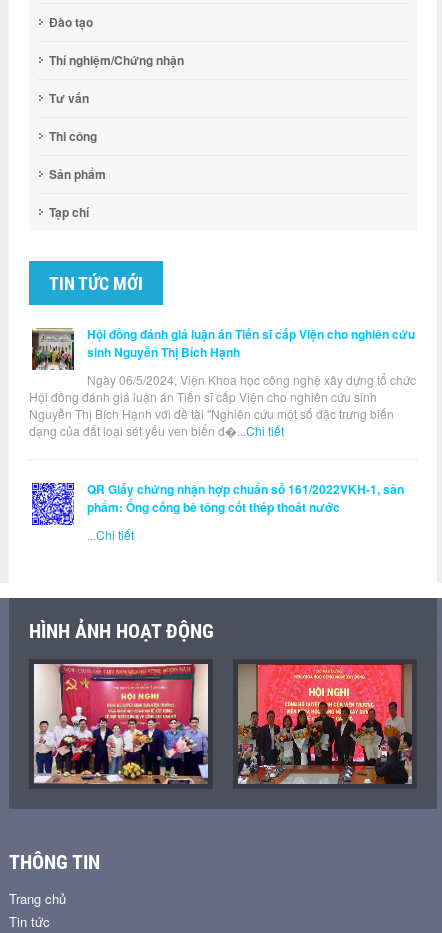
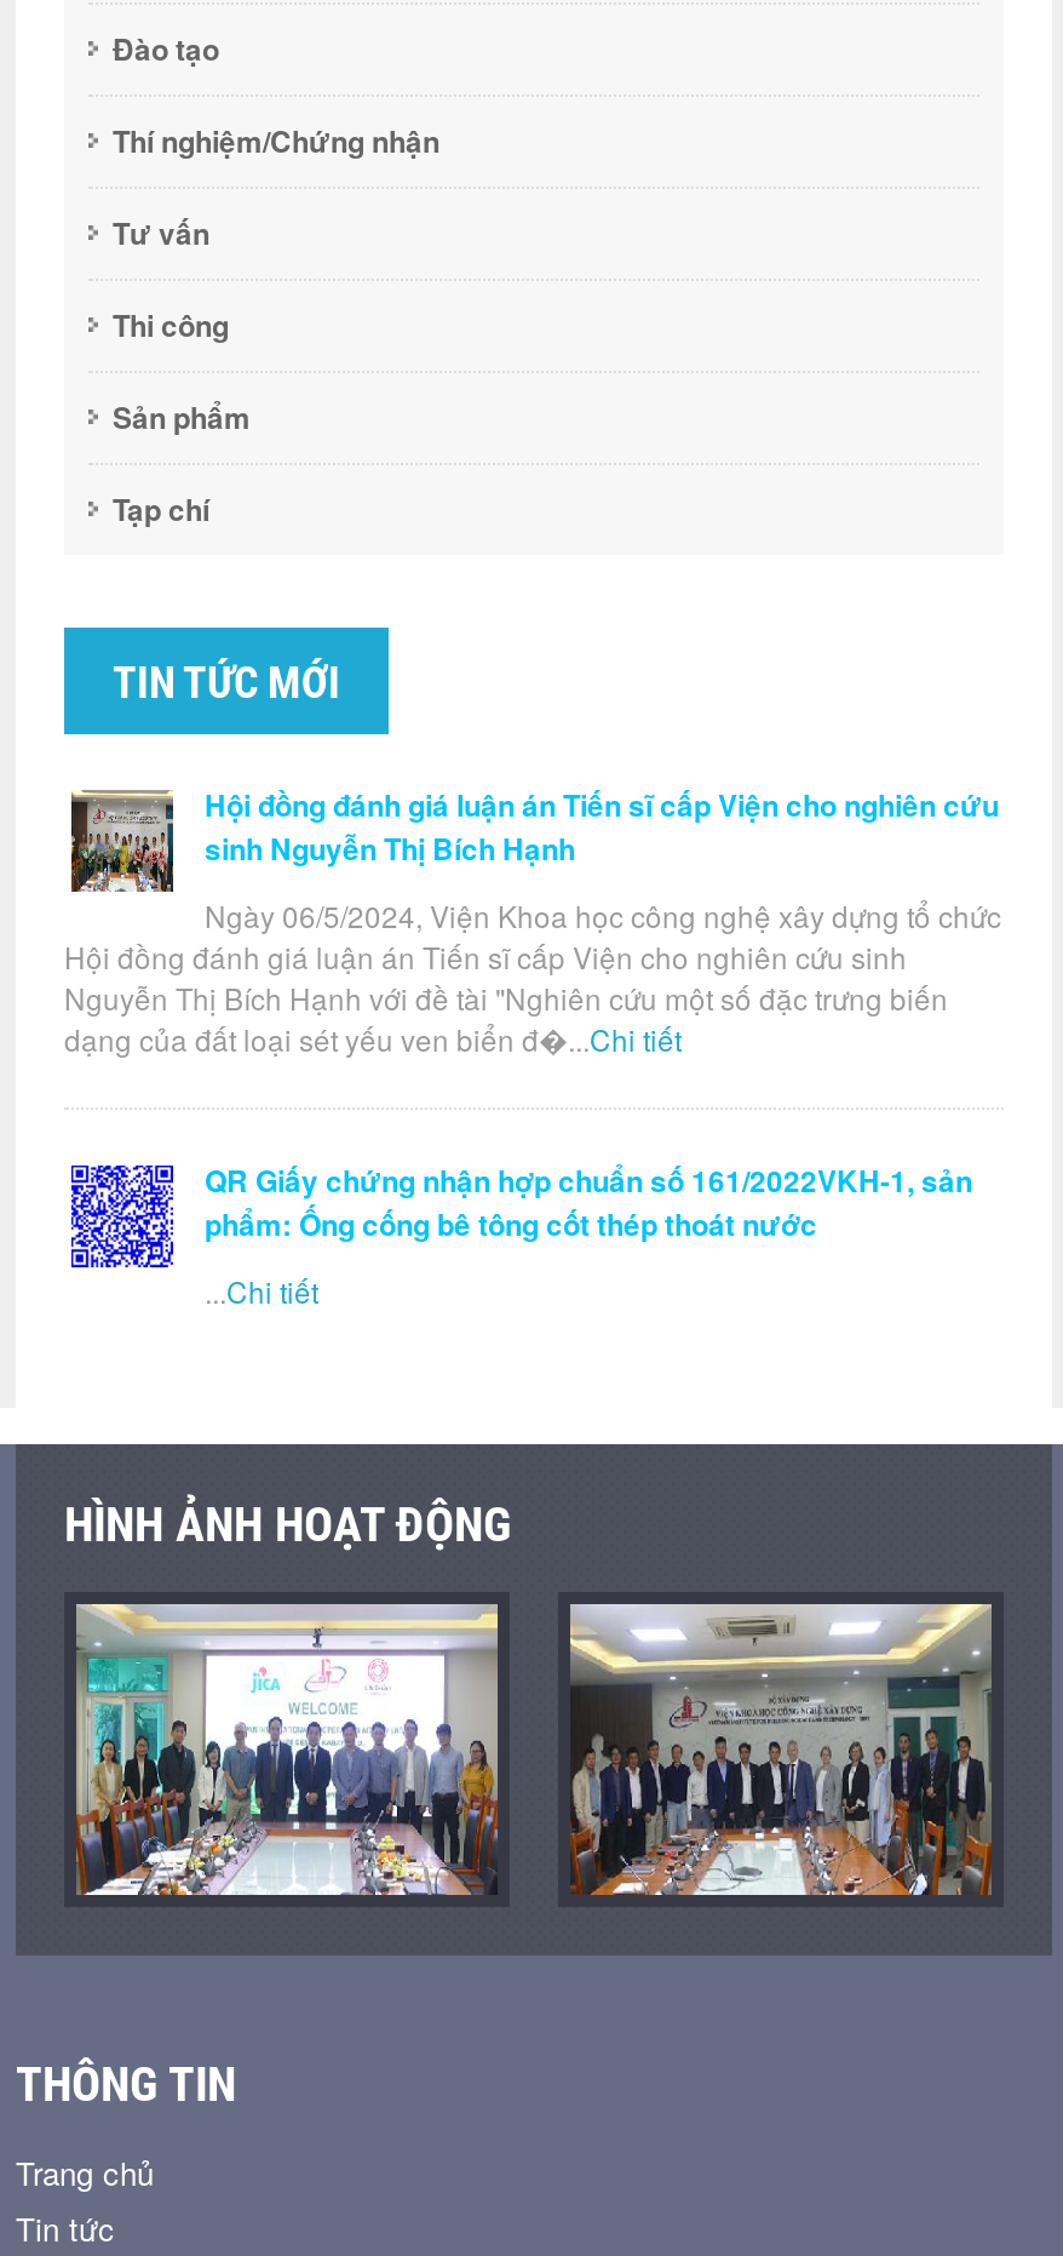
- [image]
+ [image]

- [image]
+ [image]
